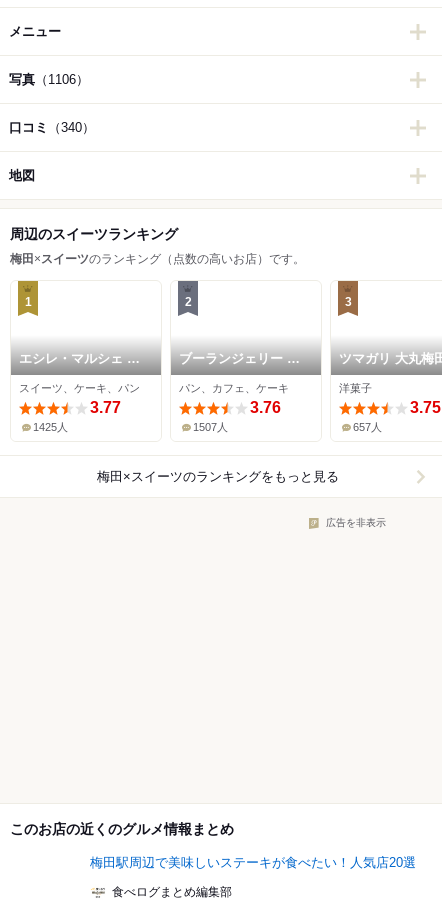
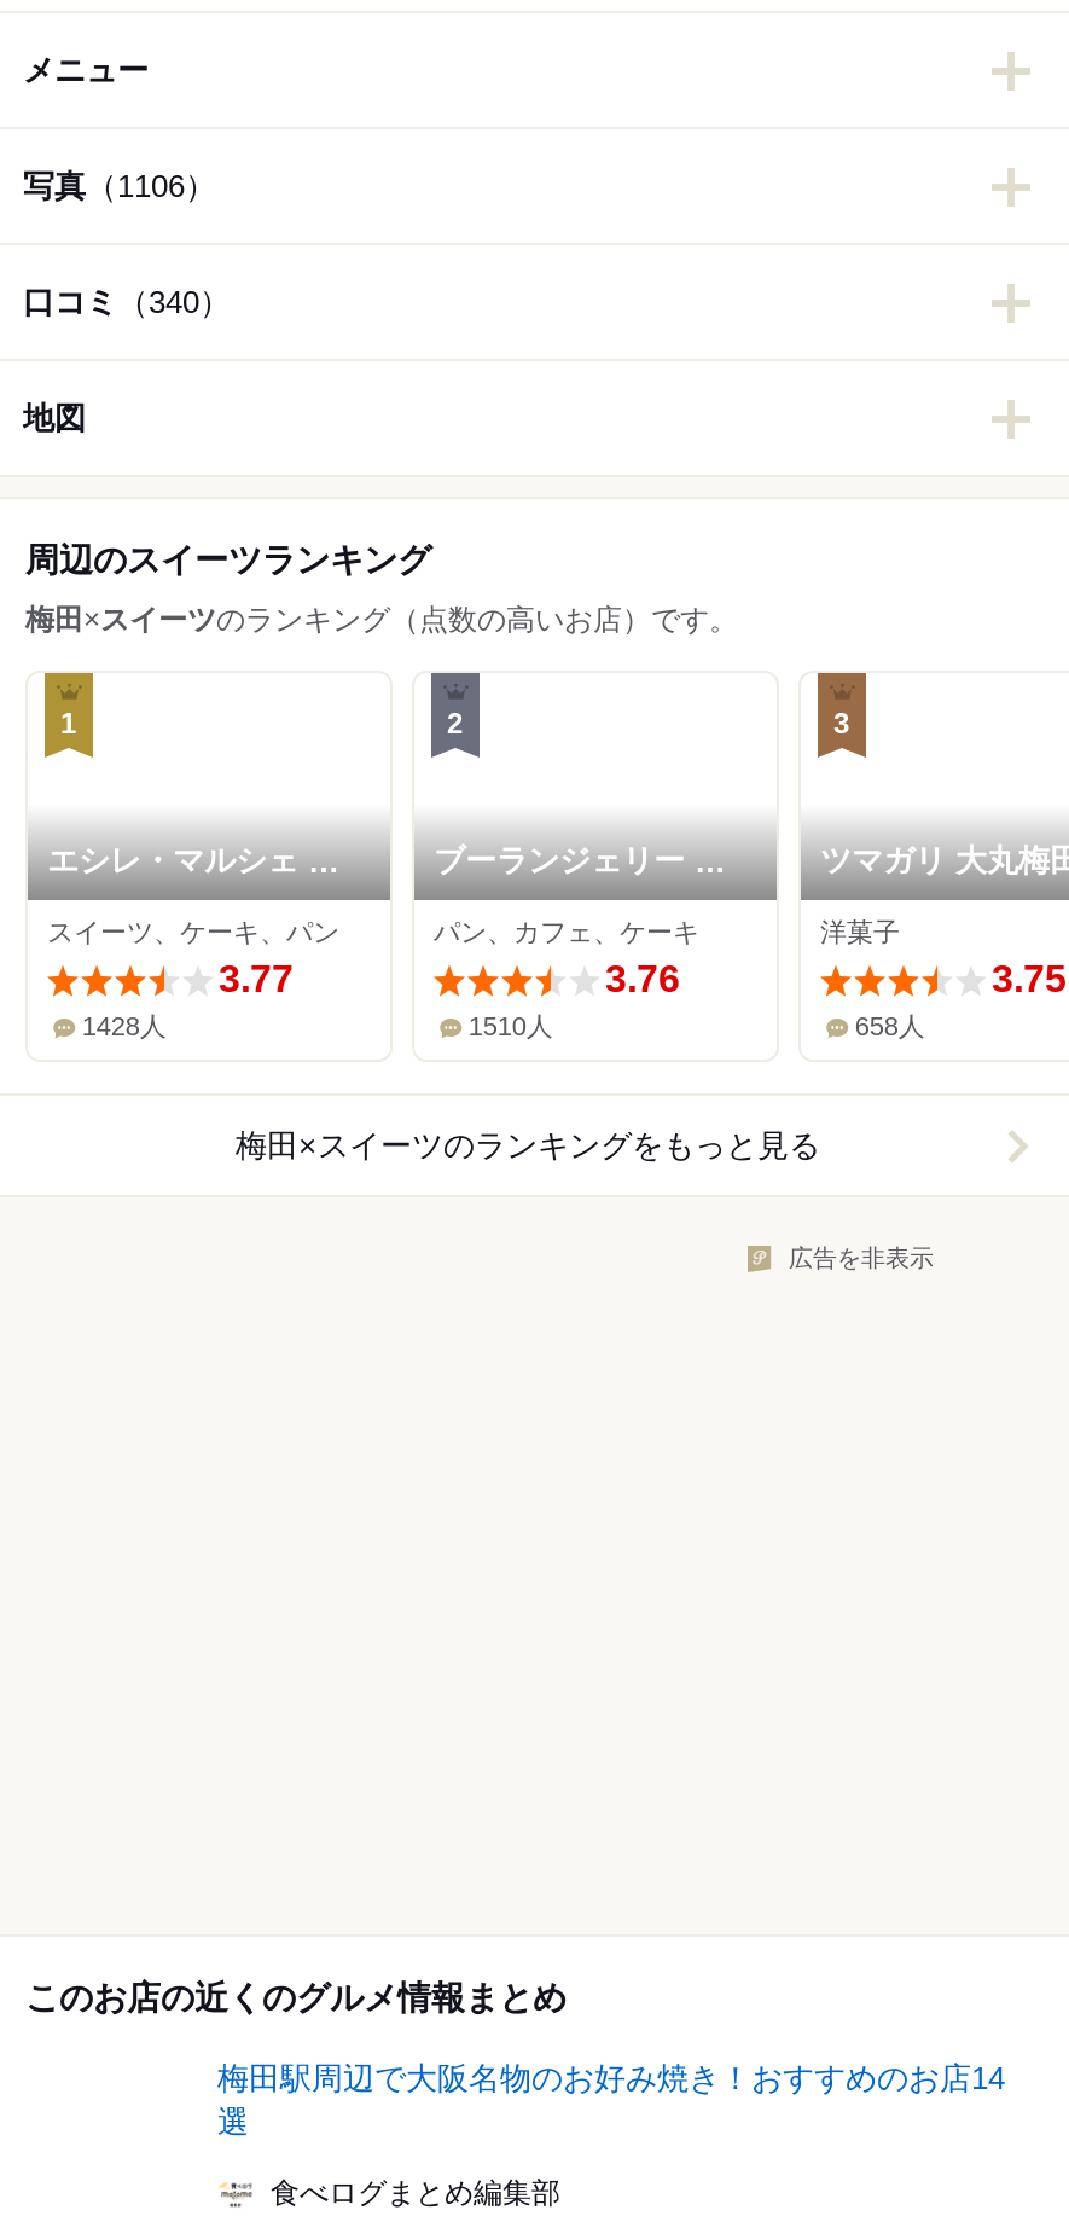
- 1425人
+ 1428人

- 1507人
+ 1510人

- 657人
+ 658人

- 梅田駅周辺で美味しいステーキが食べたい！人気店20選
+ 梅田駅周辺で大阪名物のお好み焼き！おすすめのお店14
+ 選
